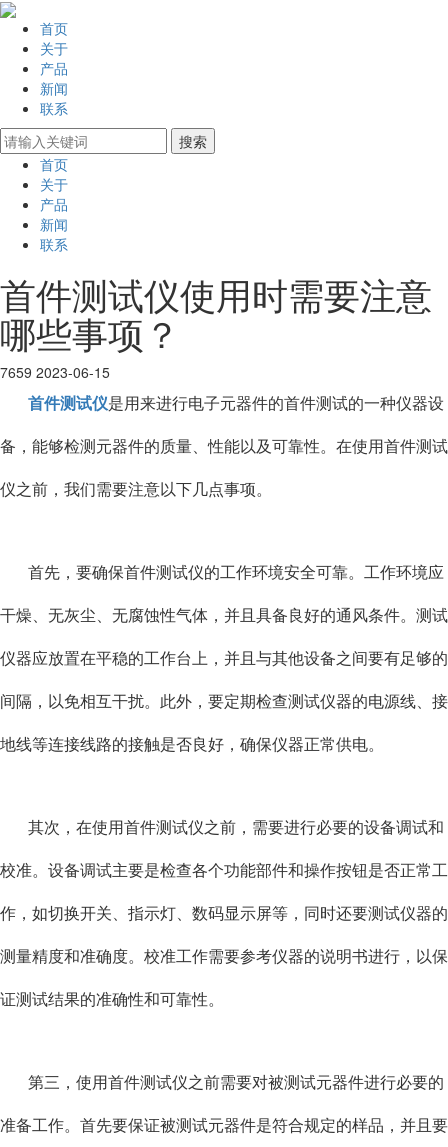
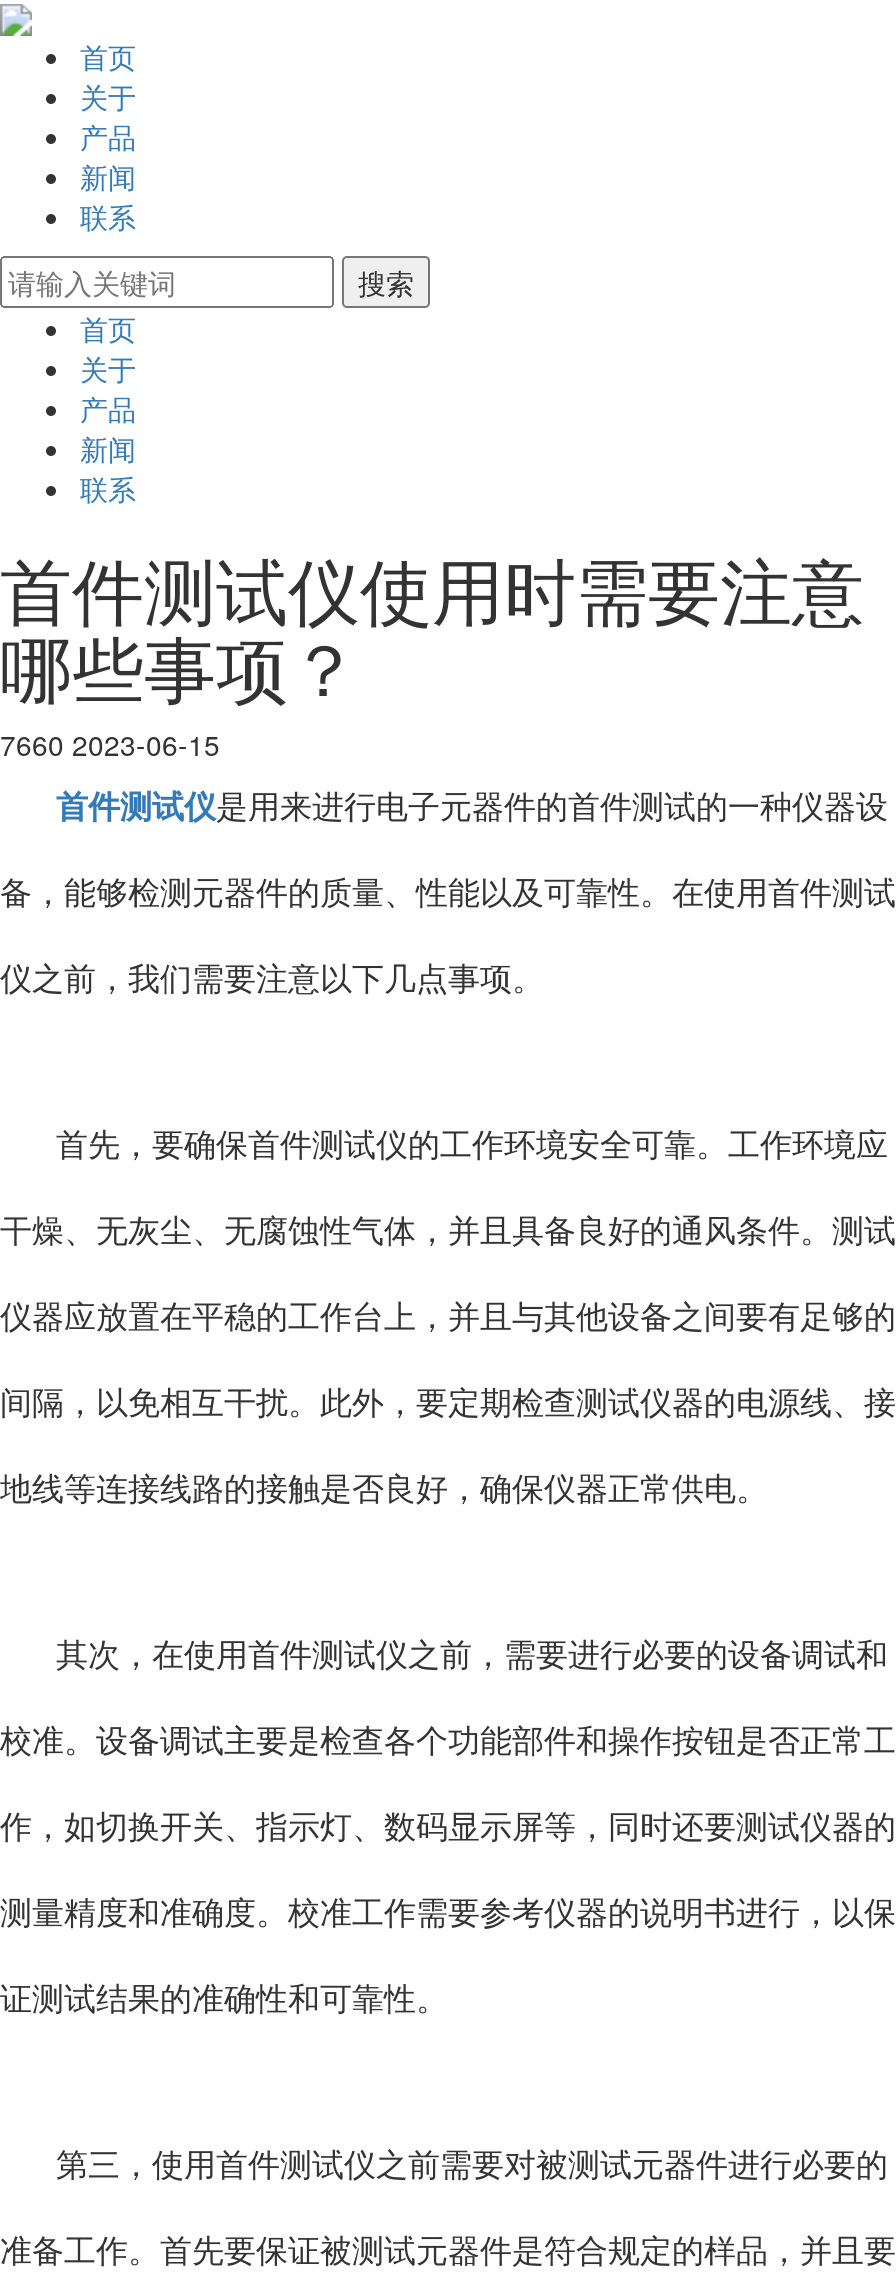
- 7659 2023-06-15
+ 7660 2023-06-15
